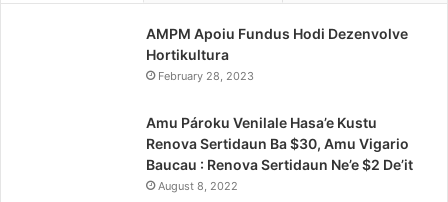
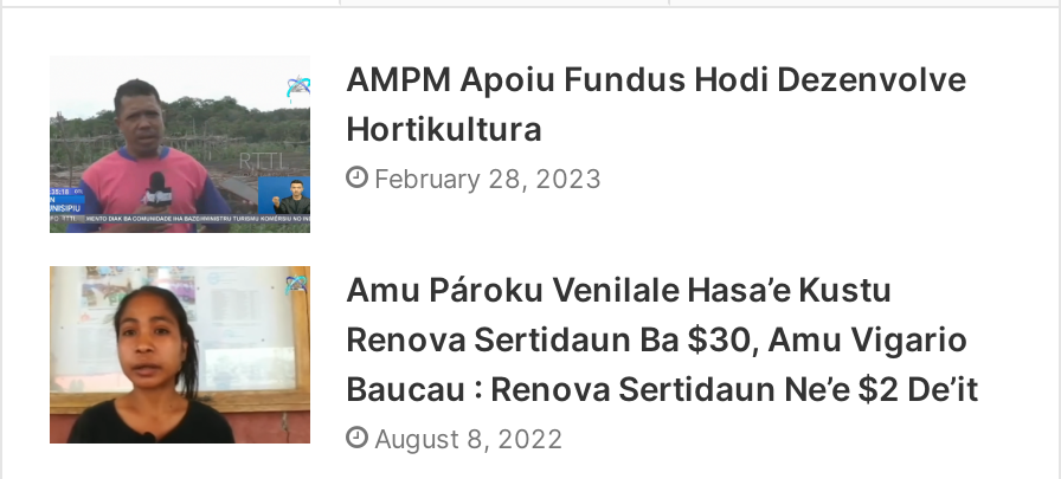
+ [image]

+ [image]
